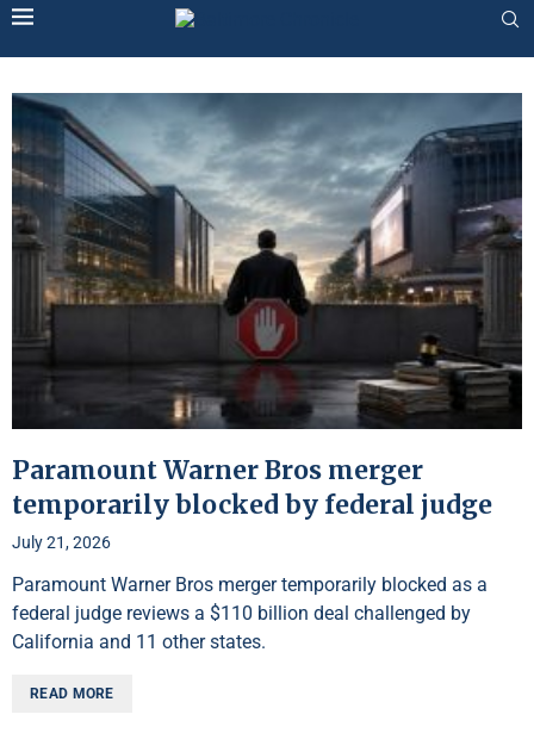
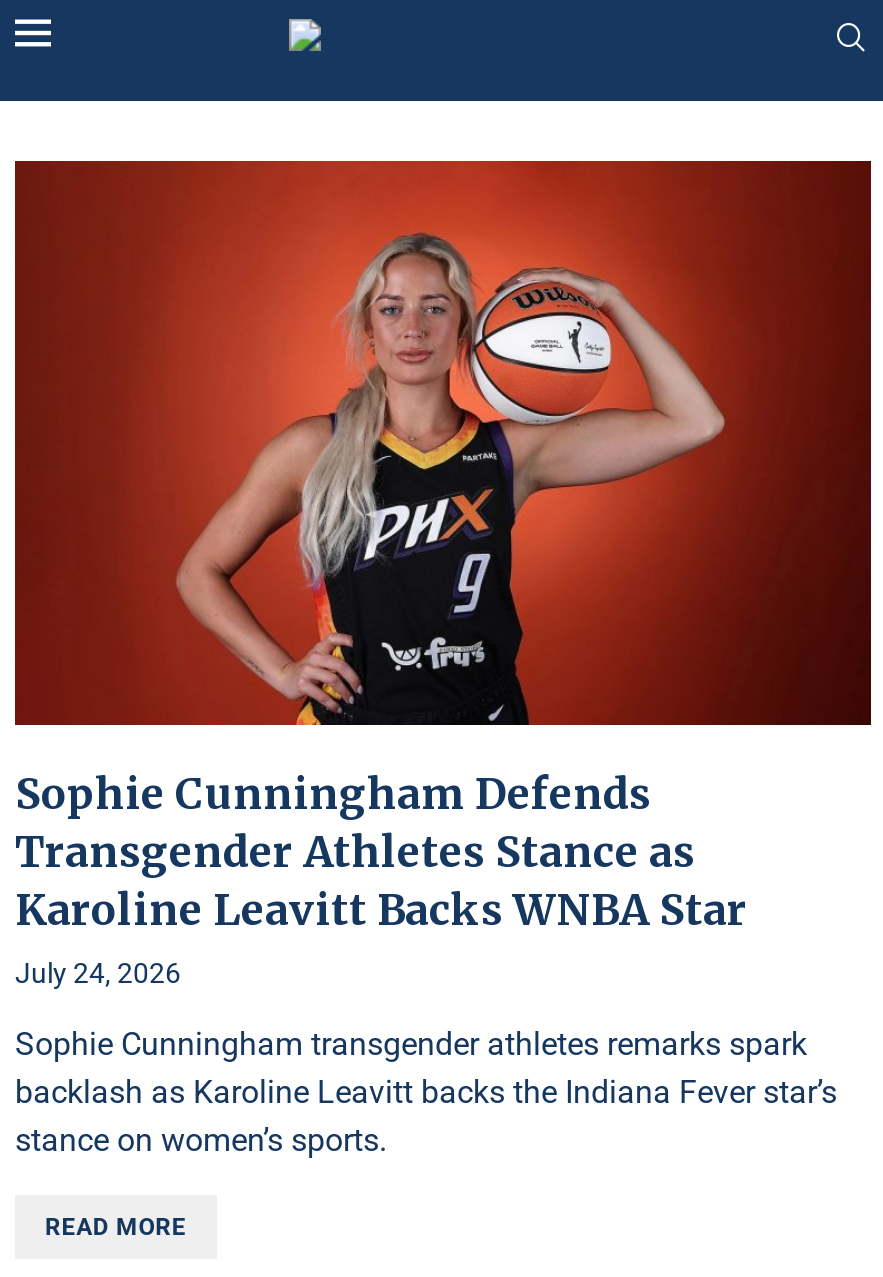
- [image]
- Paramount Warner Bros merger
- temporarily blocked by federal judge
- July 21, 2026
+ [image]
+ Sophie Cunningham Defends
+ Transgender Athletes Stance as
+ Karoline Leavitt Backs WNBA Star
+ July 24, 2026

- Paramount Warner Bros merger temporarily blocked as a
- federal judge reviews a $110 billion deal challenged by
- California and 11 other states.
+ Sophie Cunningham transgender athletes remarks spark
+ backlash as Karoline Leavitt backs the Indiana Fever star’s
+ stance on women’s sports.
